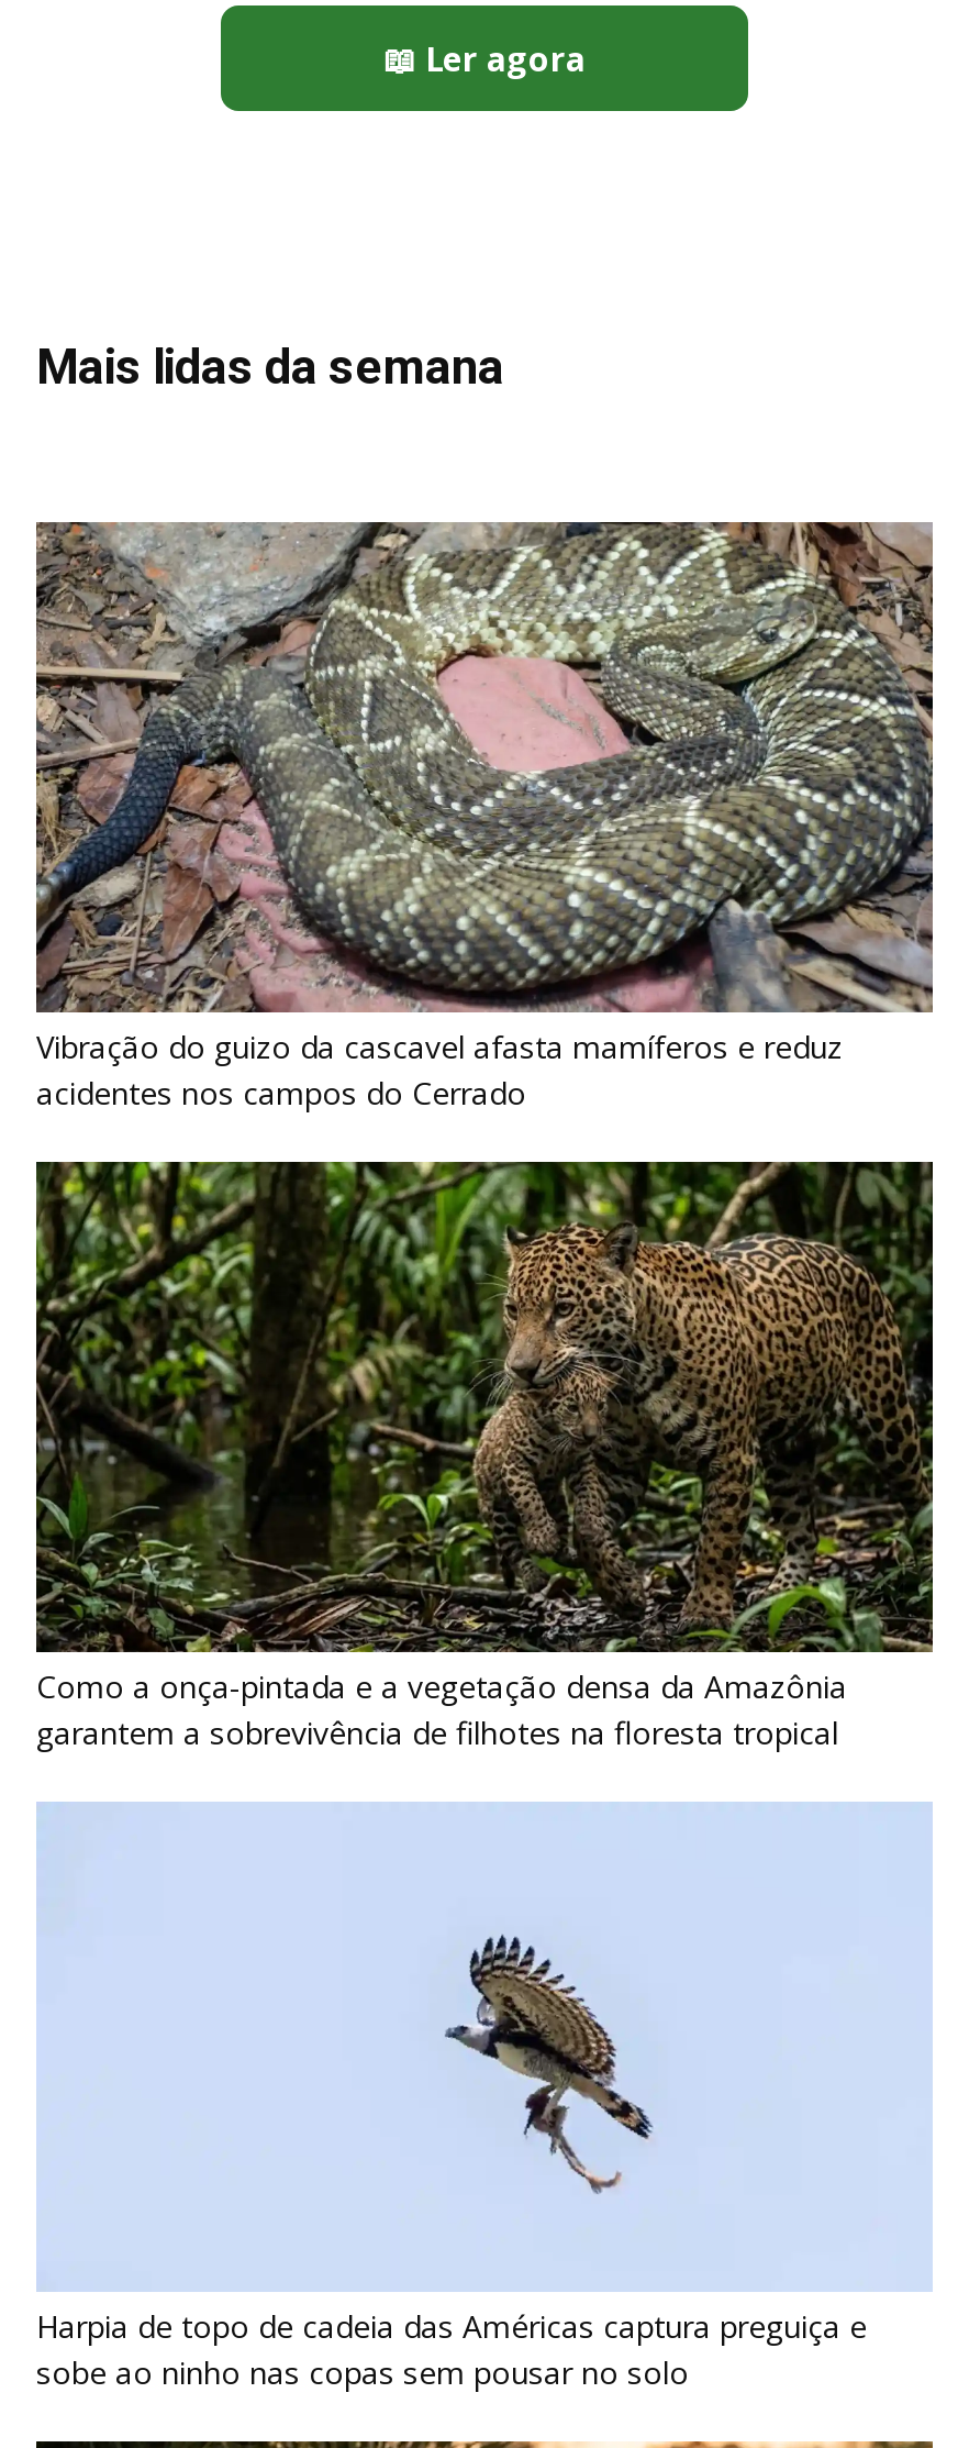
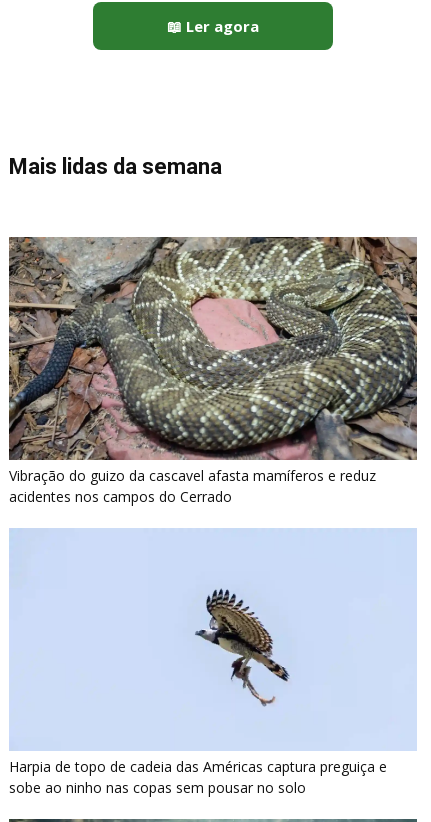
- [image]
- Como a onça-pintada e a vegetação densa da Amazônia
- garantem a sobrevivência de filhotes na floresta tropical
